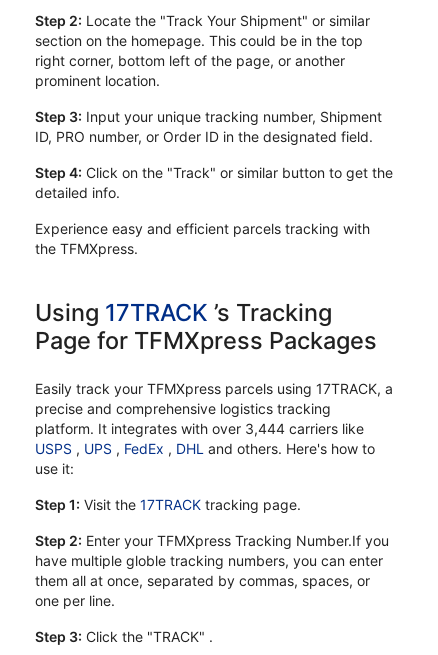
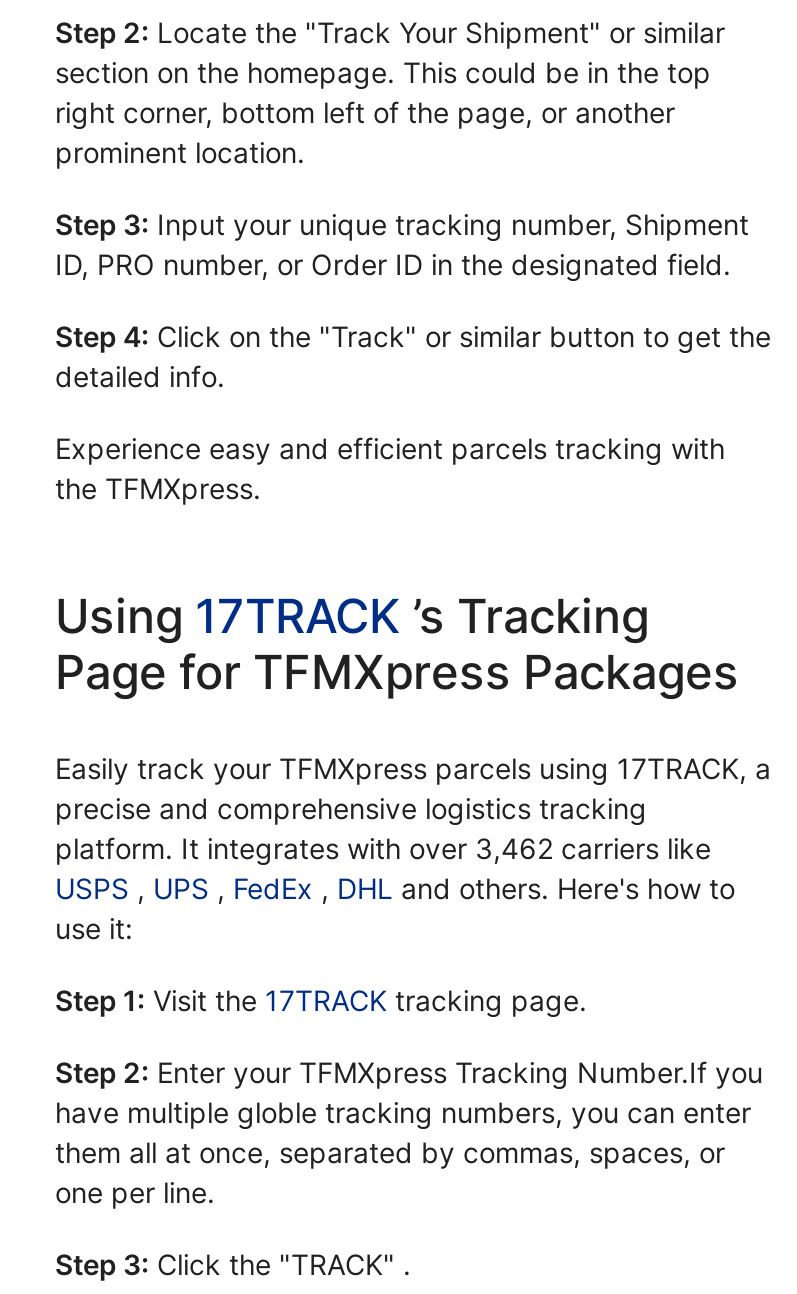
- platform. It integrates with over 3,444 carriers like
+ platform. It integrates with over 3,462 carriers like
